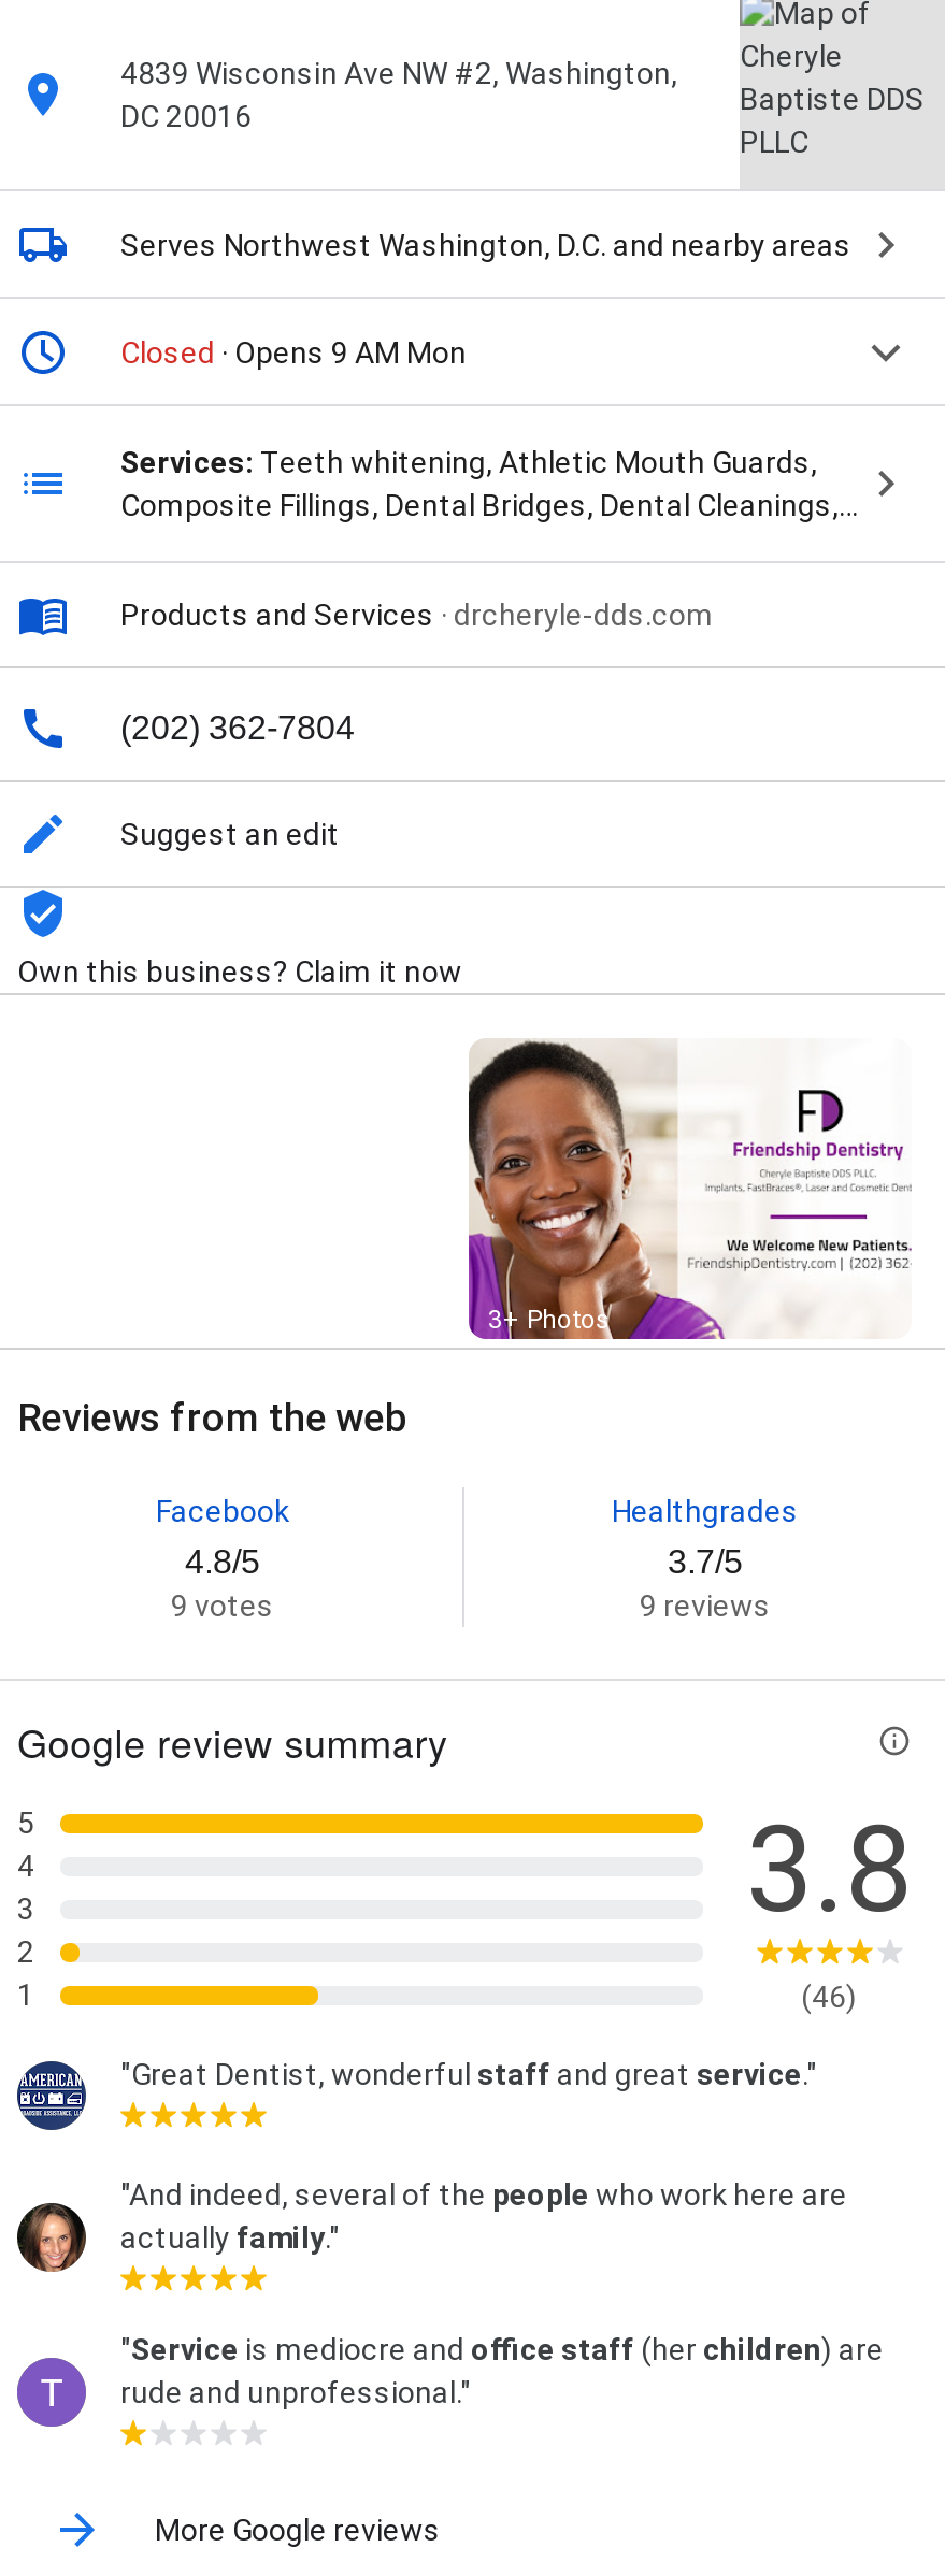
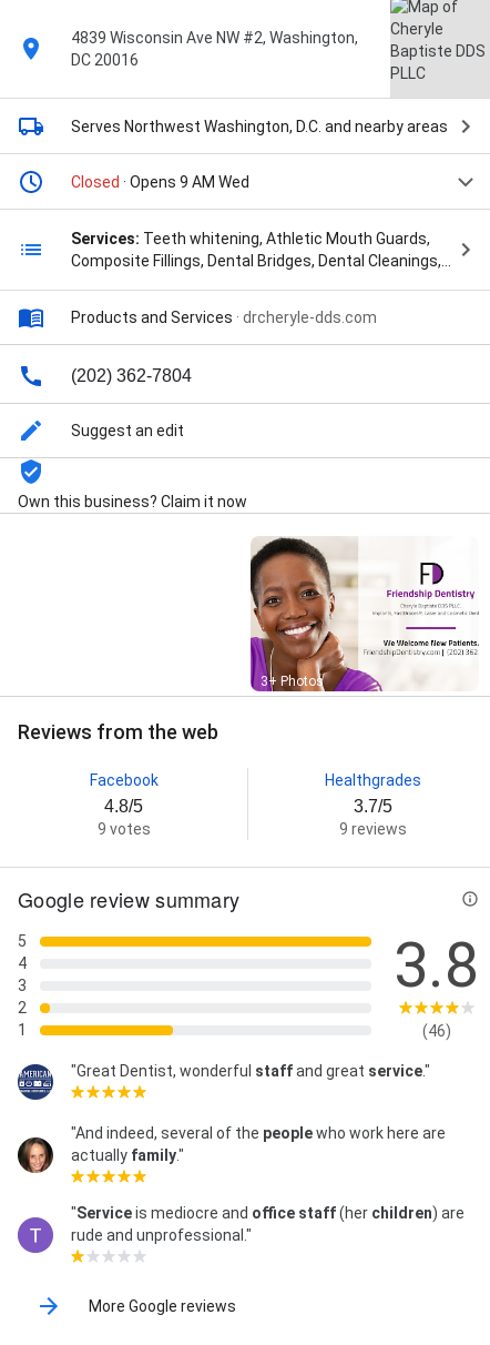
- Closed · Opens 9 AM Mon
+ Closed · Opens 9 AM Wed
